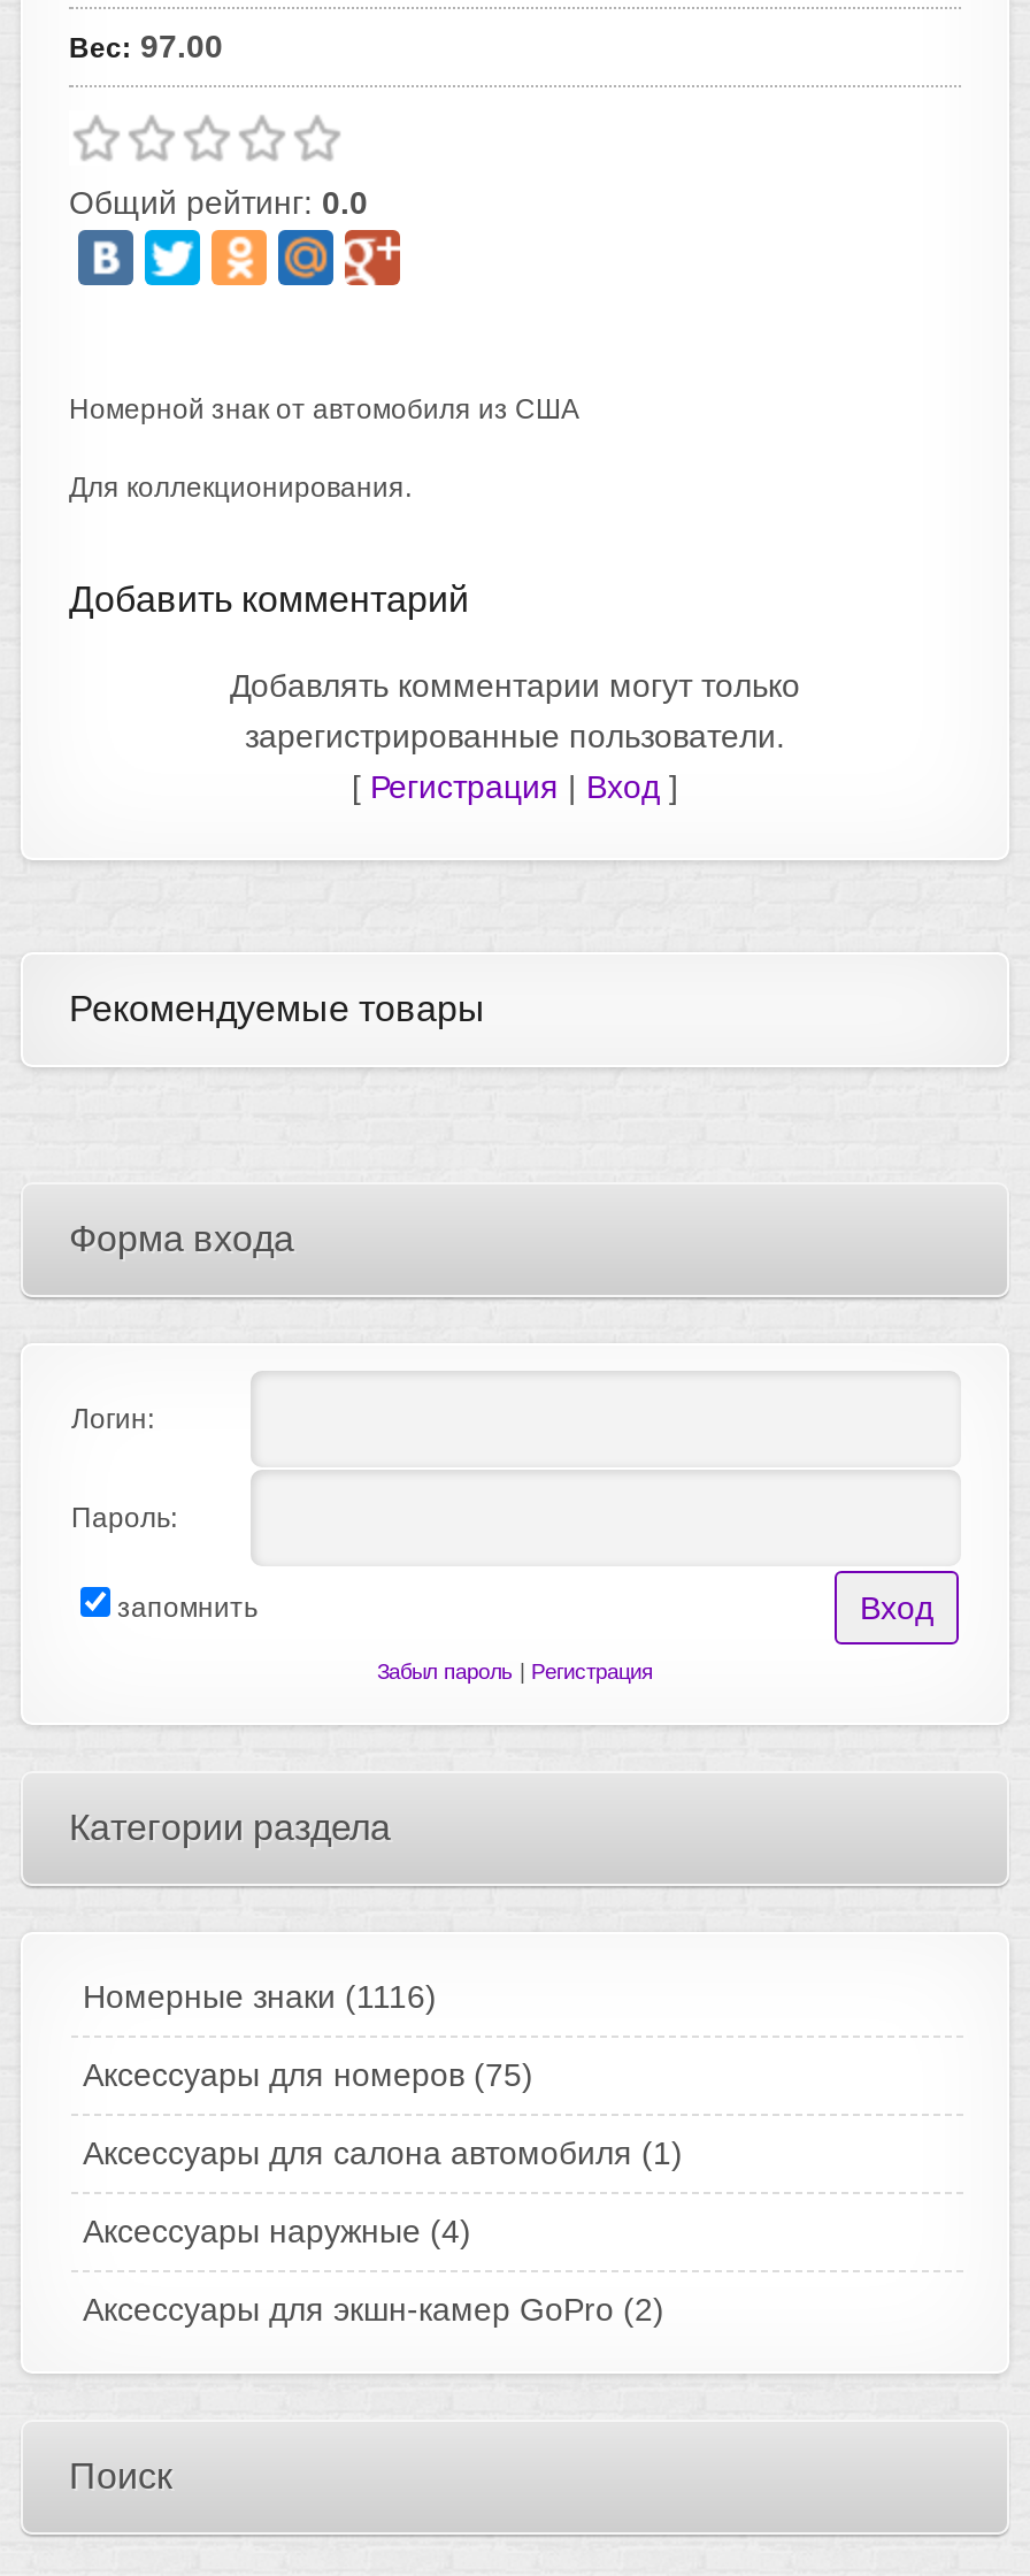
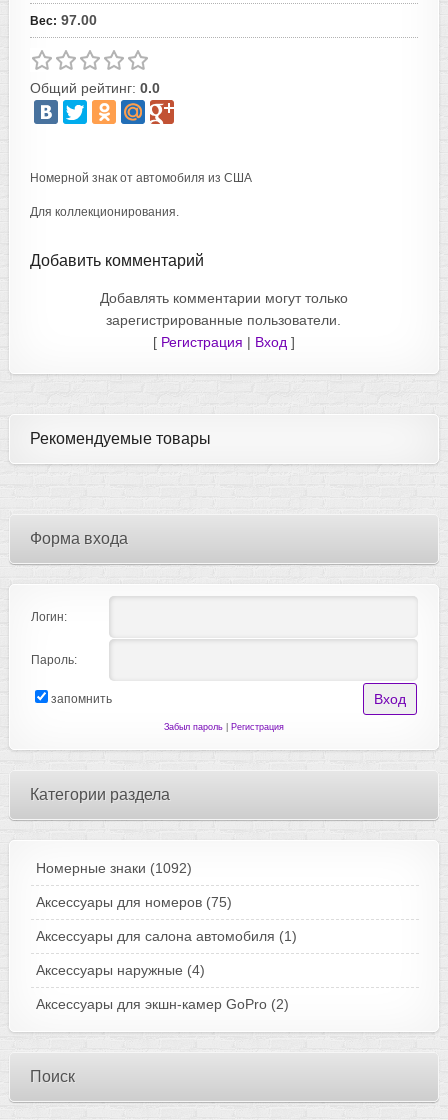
- Номерные знаки (1116)
+ Номерные знаки (1092)
